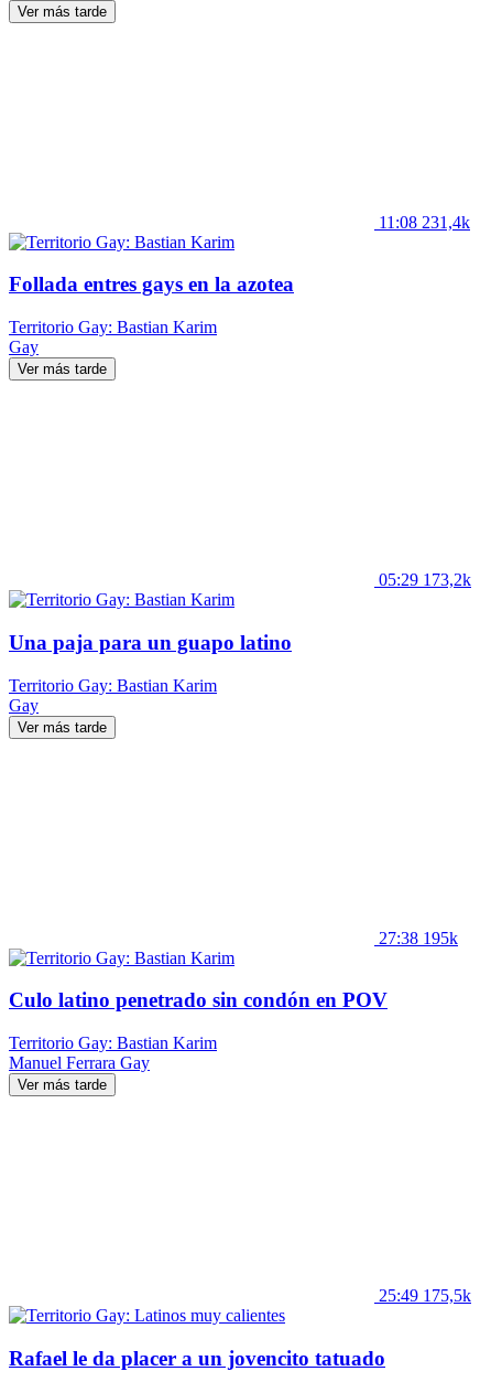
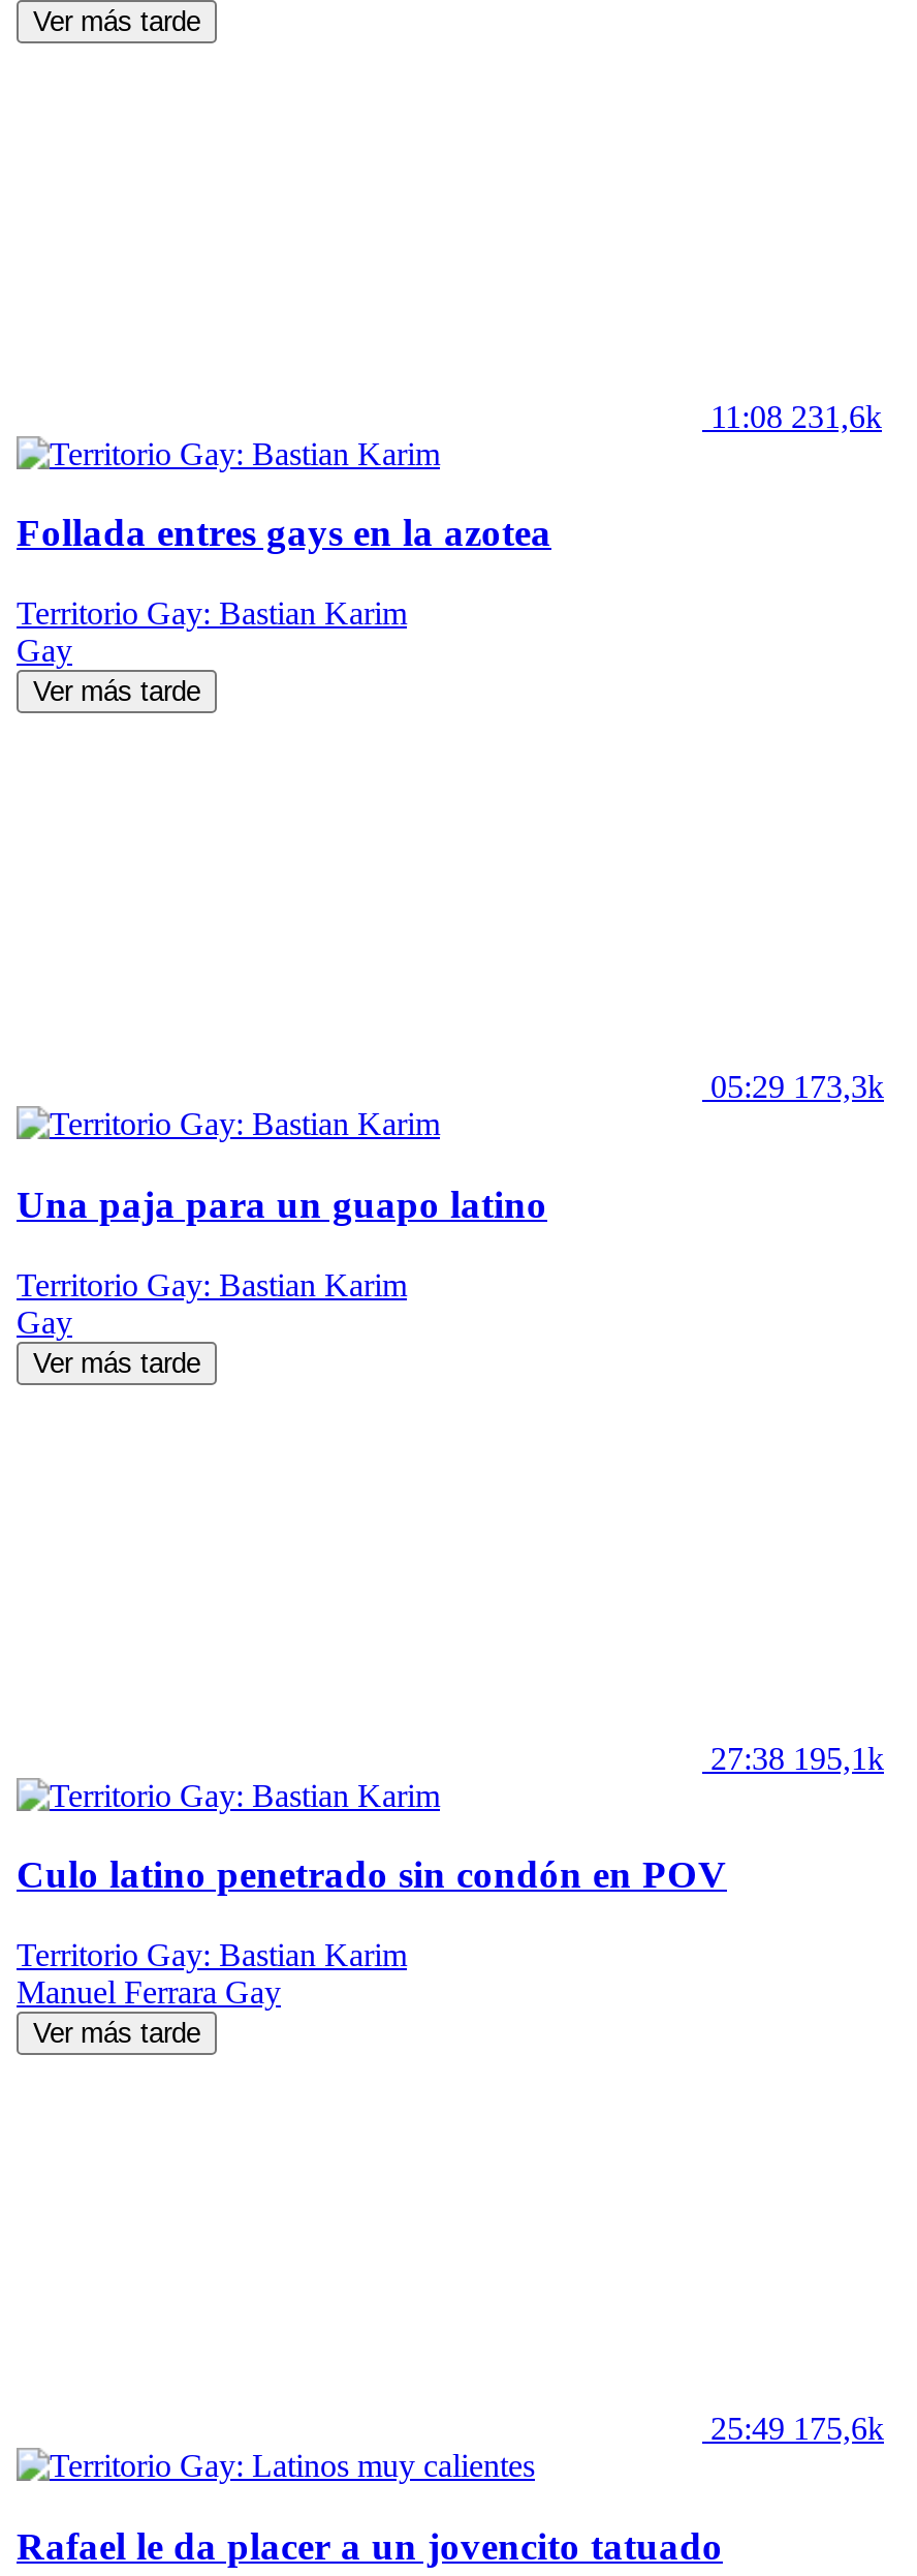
- 11:08 231,4k
+ 11:08 231,6k

- 05:29 173,2k
+ 05:29 173,3k

- 27:38 195k
+ 27:38 195,1k

- 25:49 175,5k
+ 25:49 175,6k
